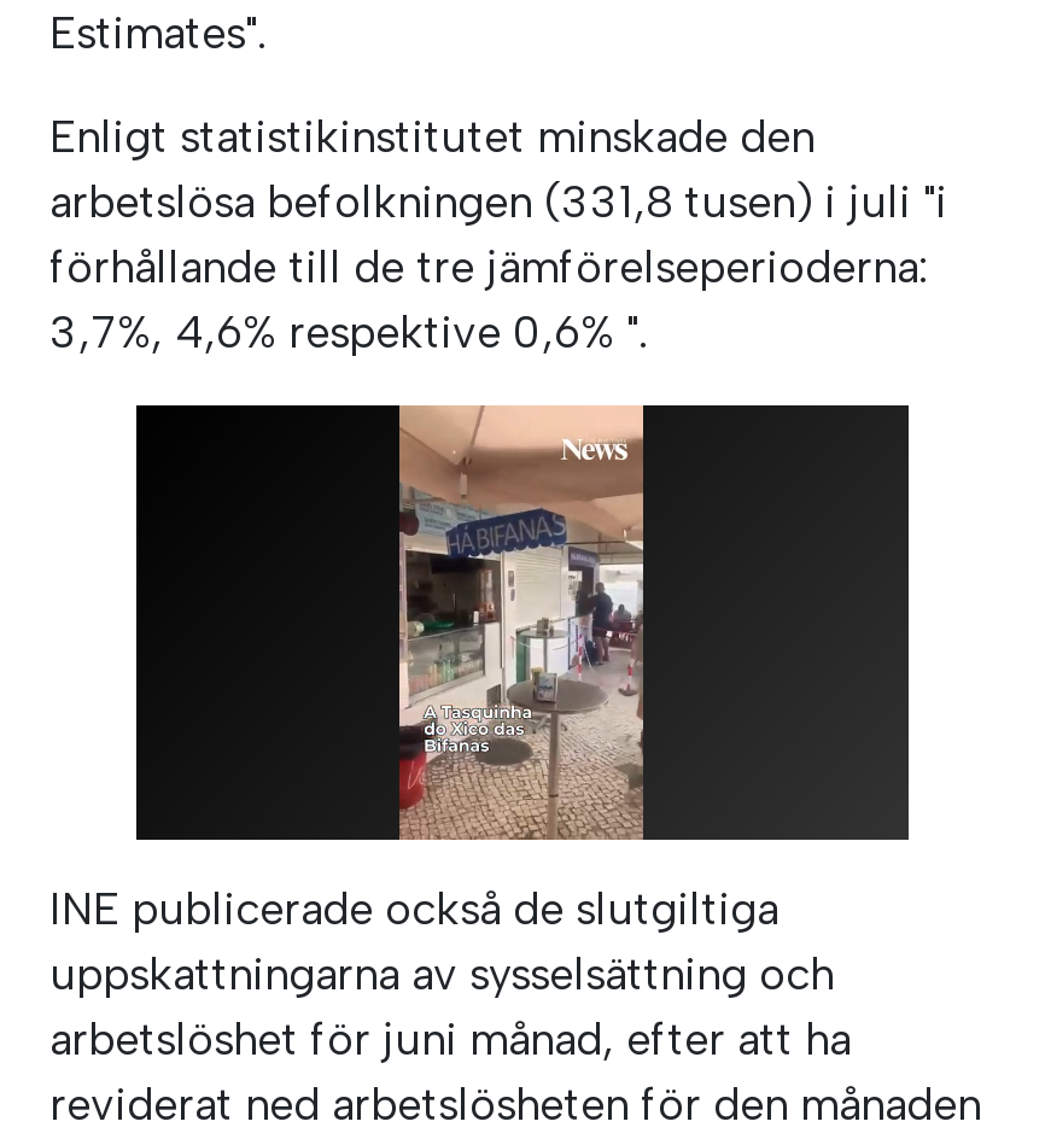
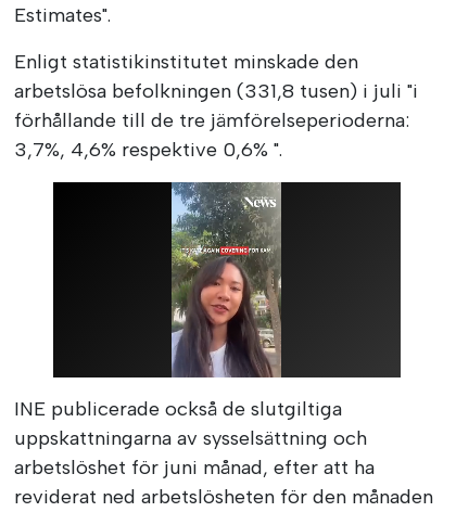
- [image]
+ [image]
